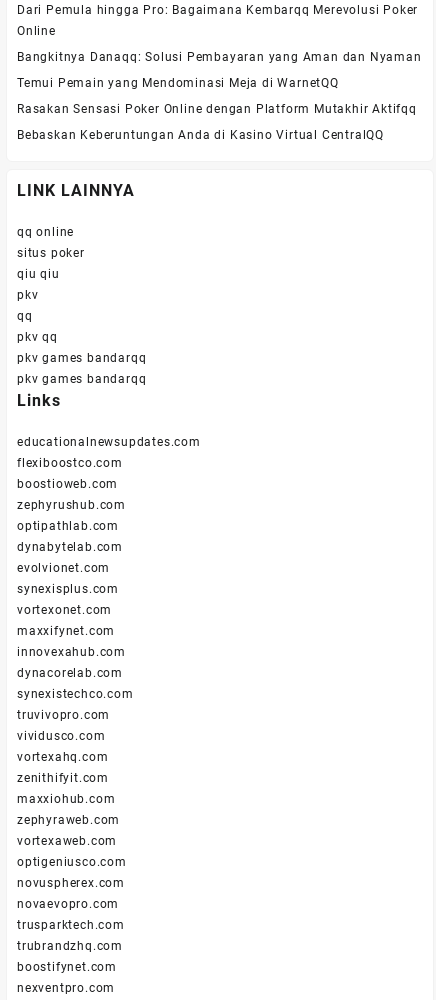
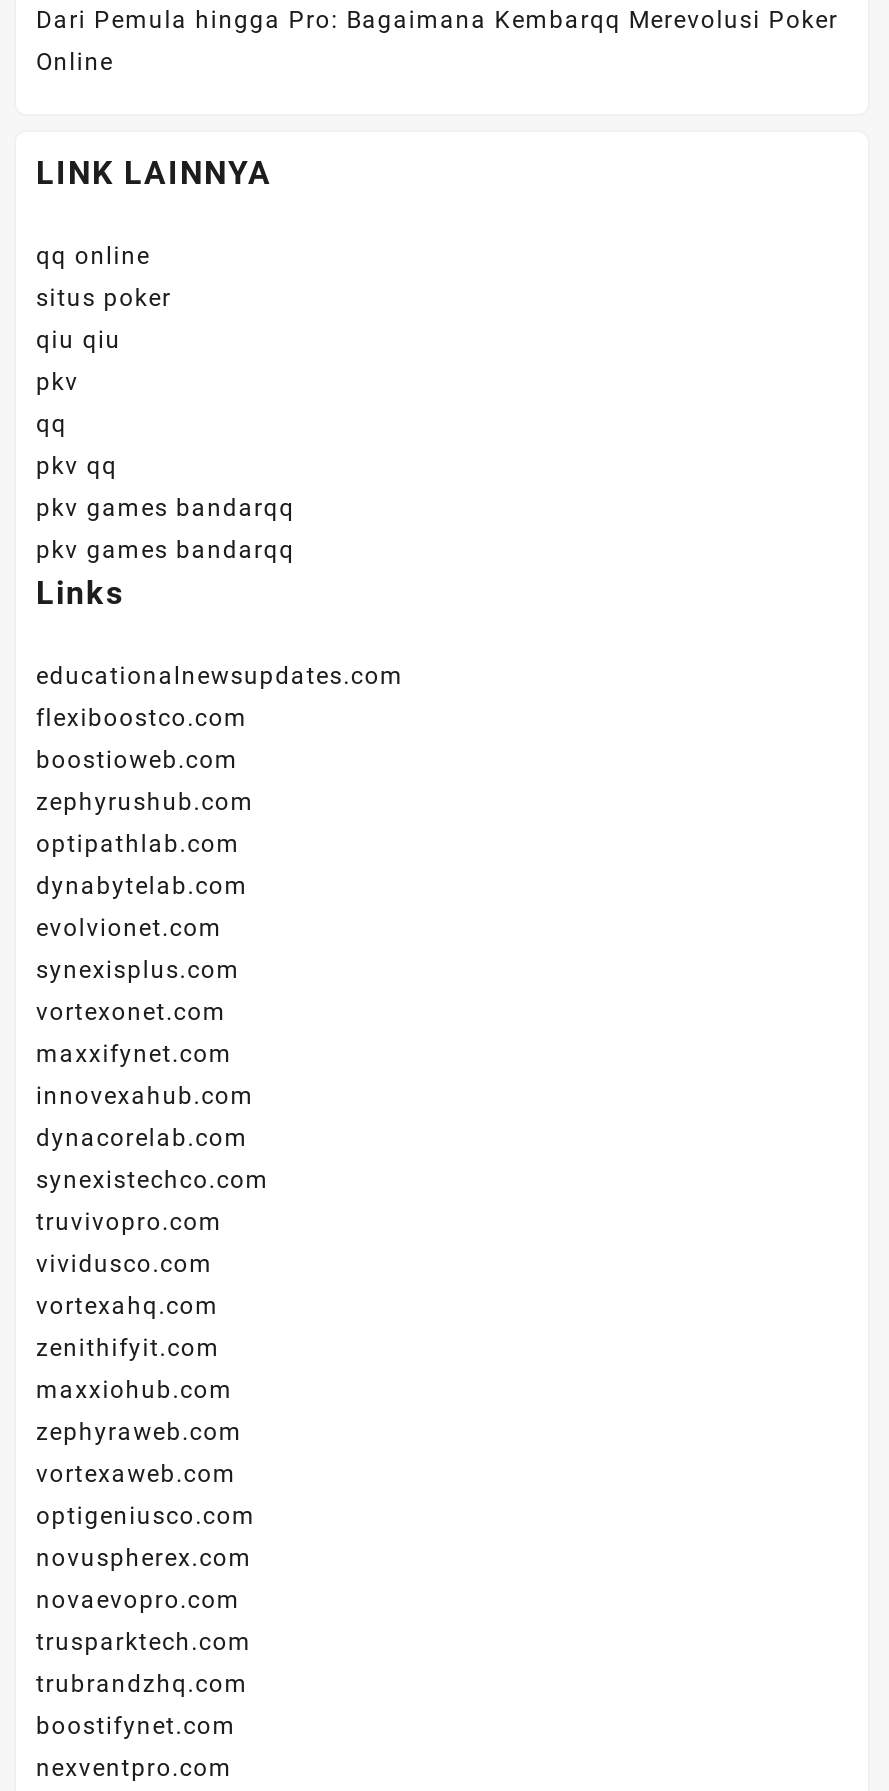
- Bangkitnya Danaqq: Solusi Pembayaran yang Aman dan Nyaman
- Temui Pemain yang Mendominasi Meja di WarnetQQ
- Rasakan Sensasi Poker Online dengan Platform Mutakhir Aktifqq
- Bebaskan Keberuntungan Anda di Kasino Virtual CentralQQ
